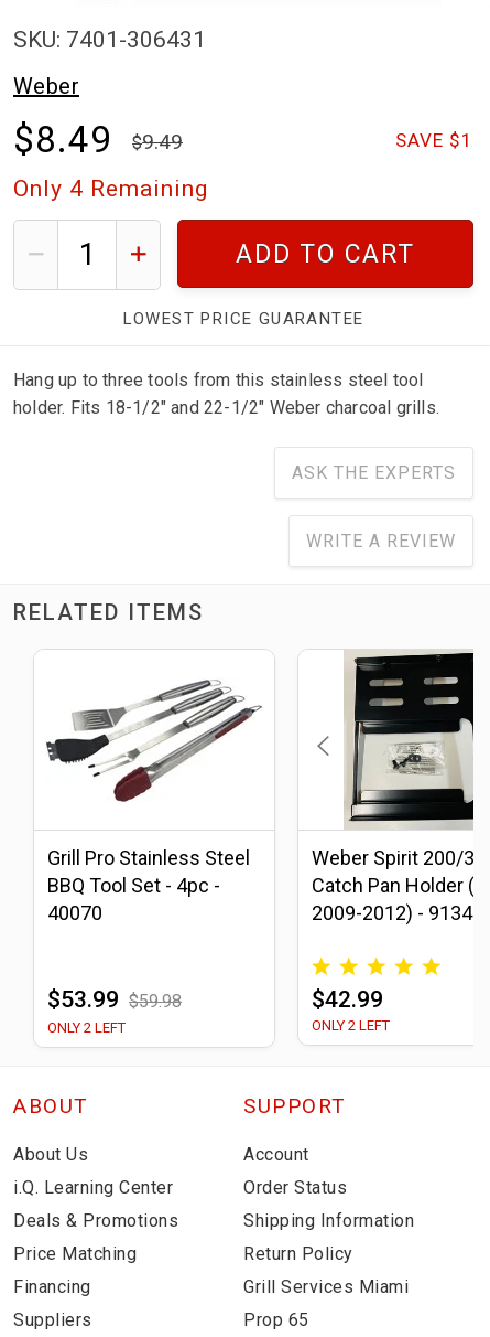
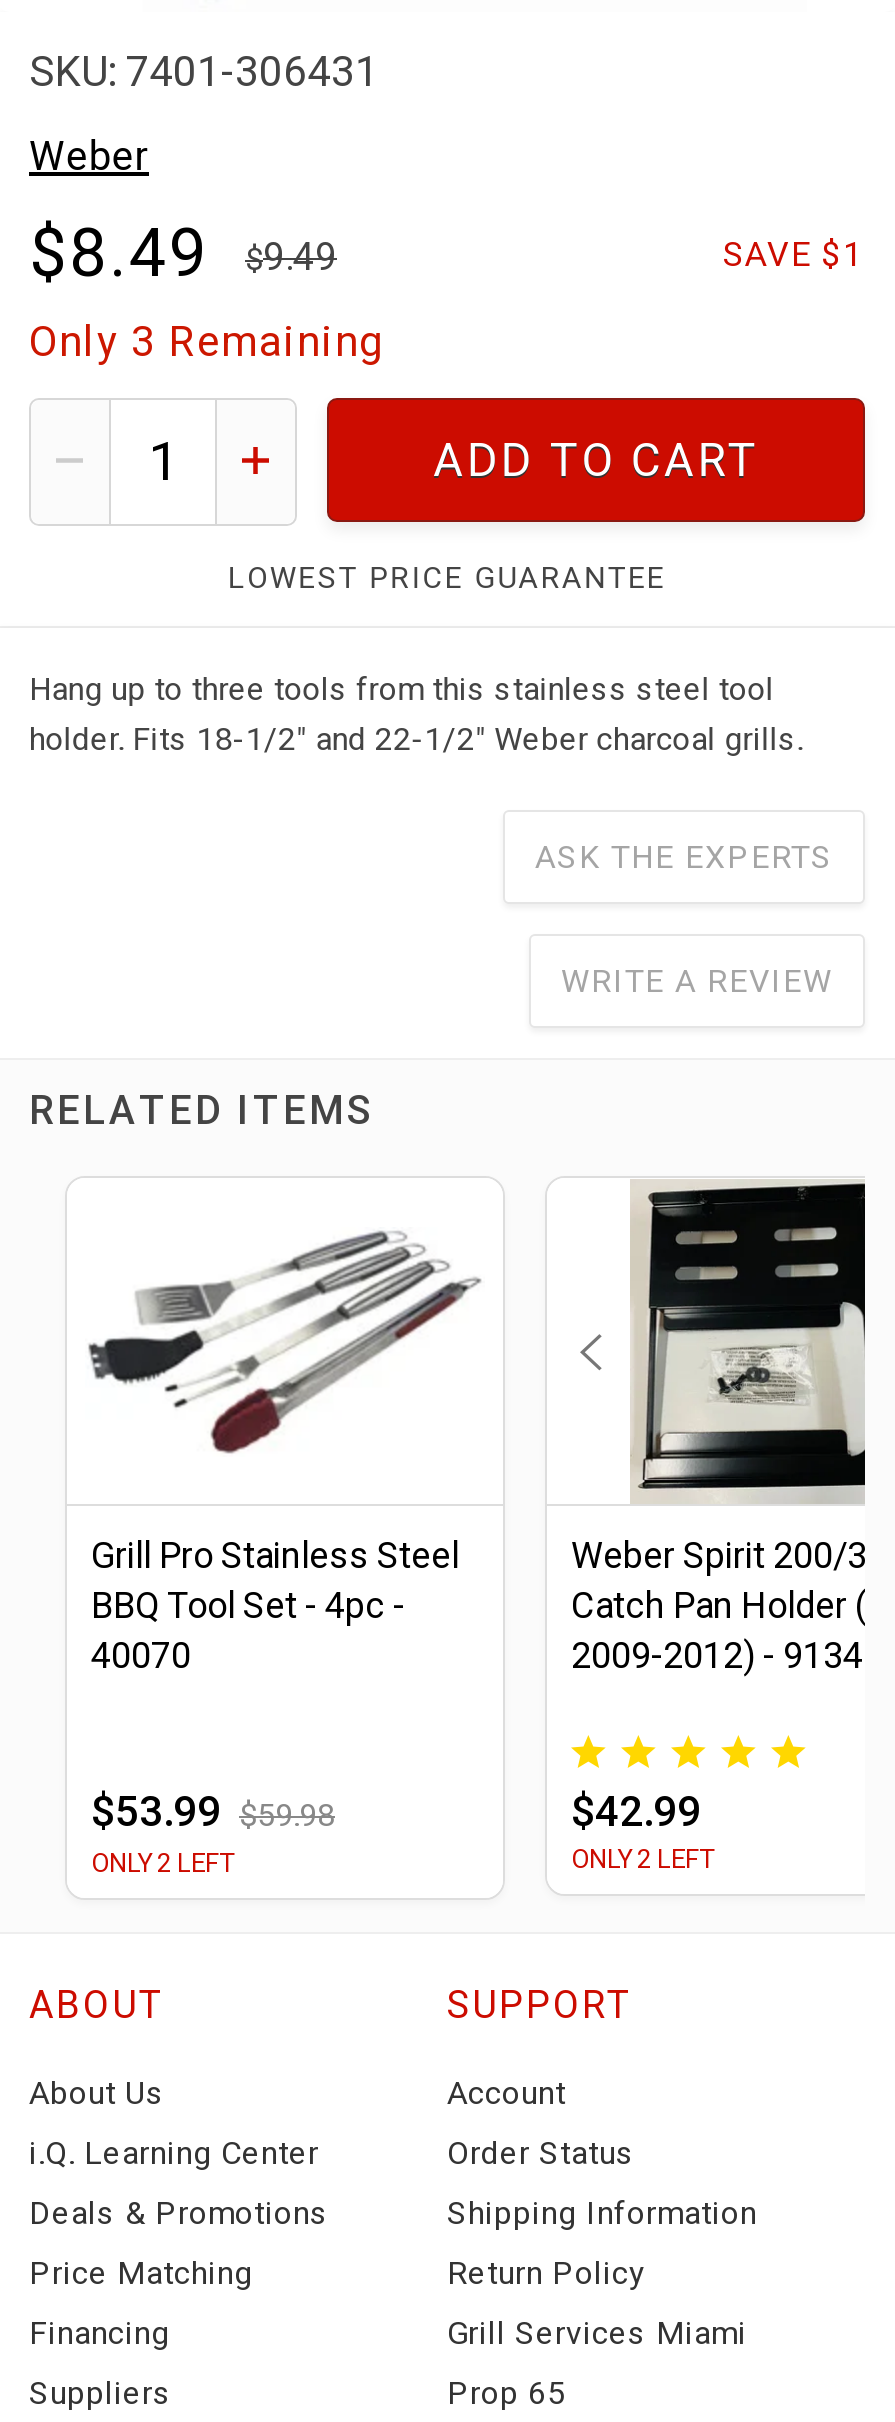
- Only 4 Remaining
+ Only 3 Remaining
